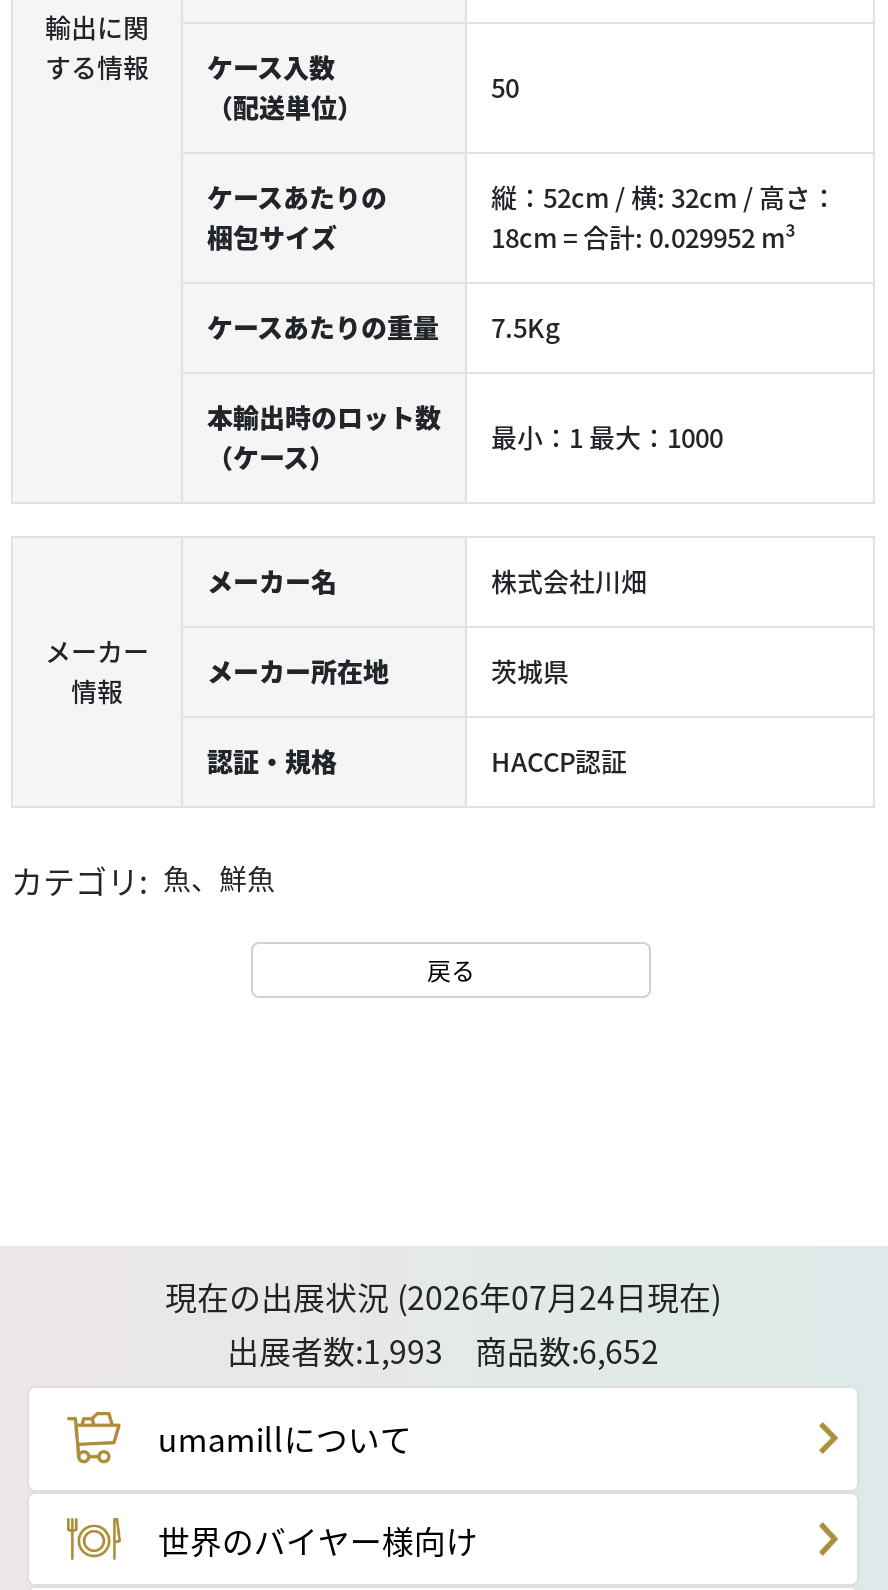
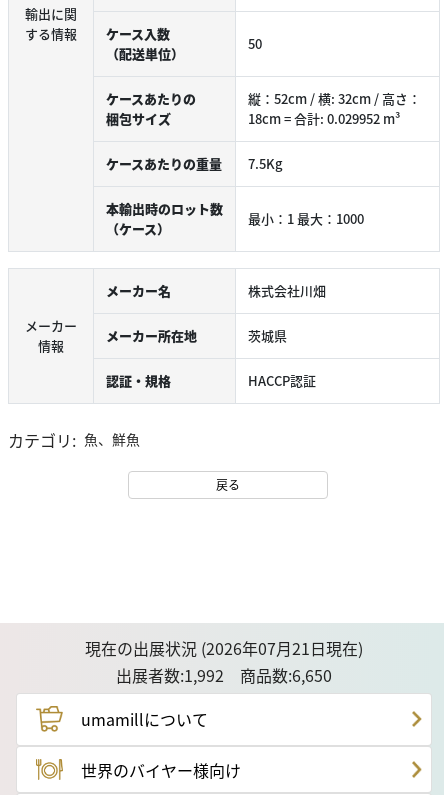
- 現在の出展状況 (2026年07月24日現在)
+ 現在の出展状況 (2026年07月21日現在)

- 出展者数:1,993 商品数:6,652
+ 出展者数:1,992 商品数:6,650
